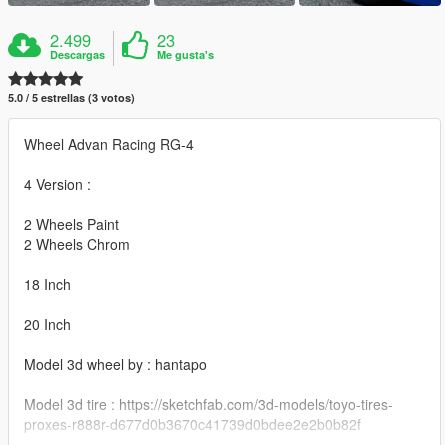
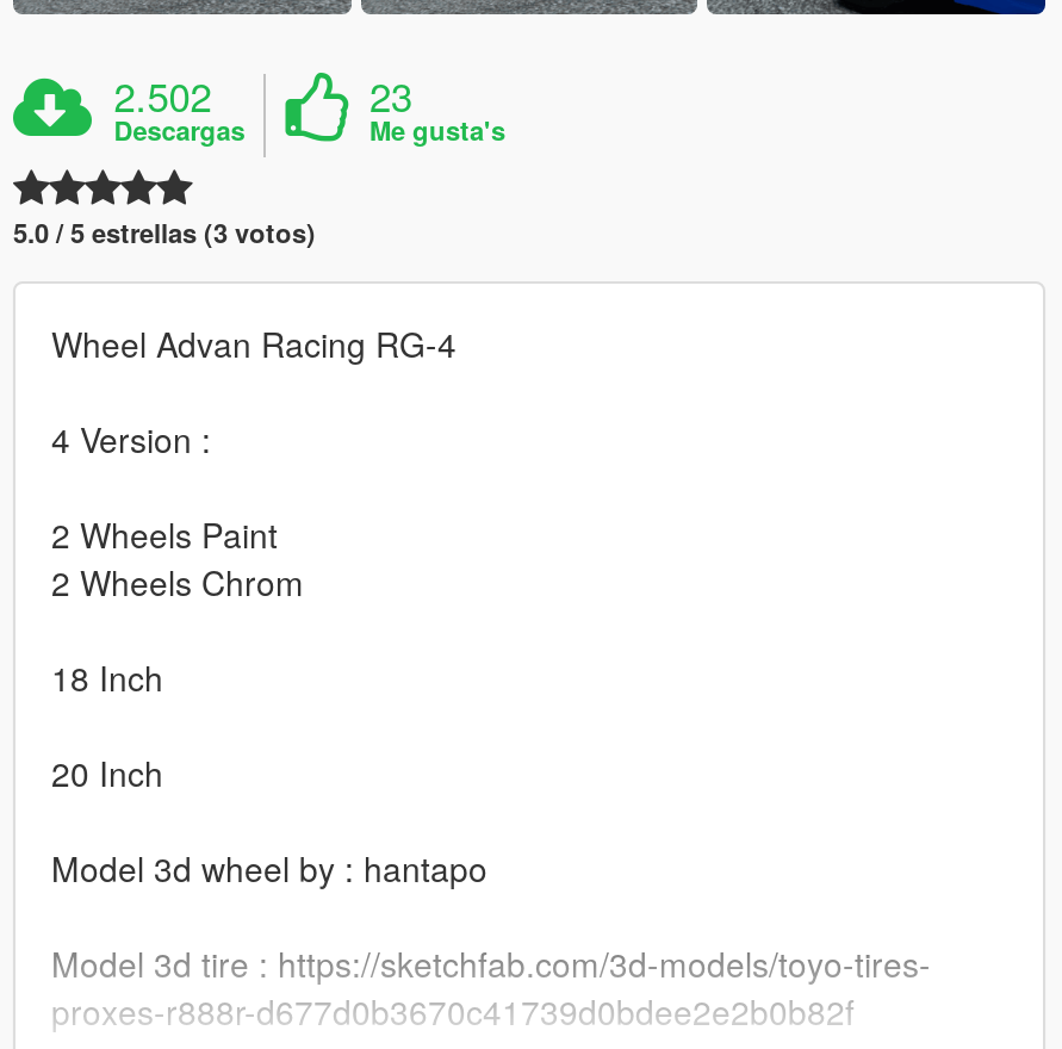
- 2.499
+ 2.502
